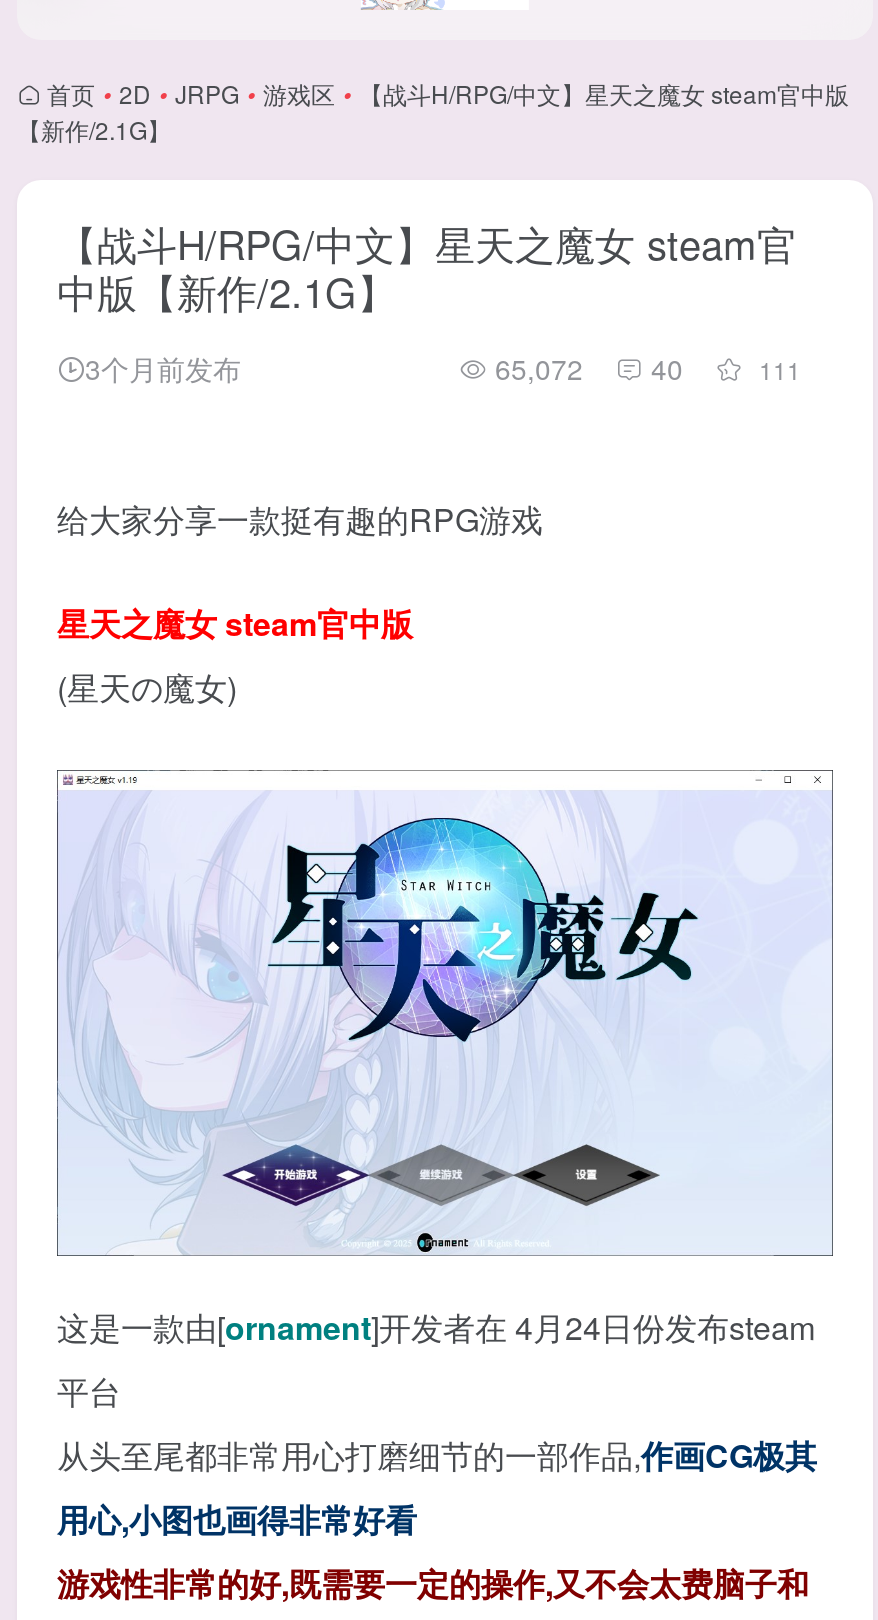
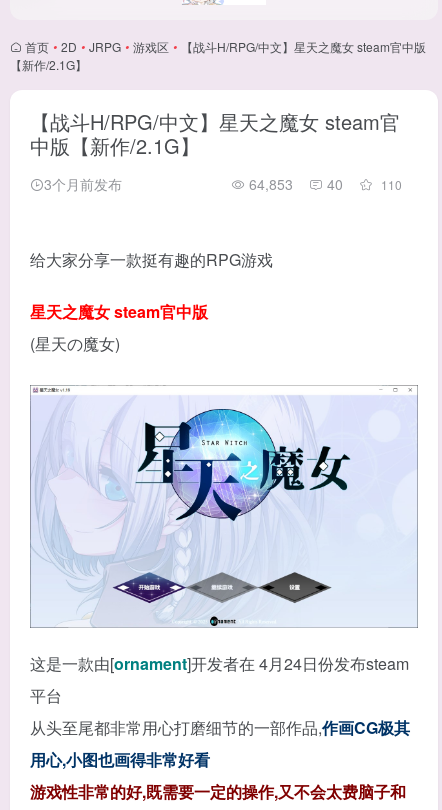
- 65,072 40
+ 64,853 40

- 111
+ 110
